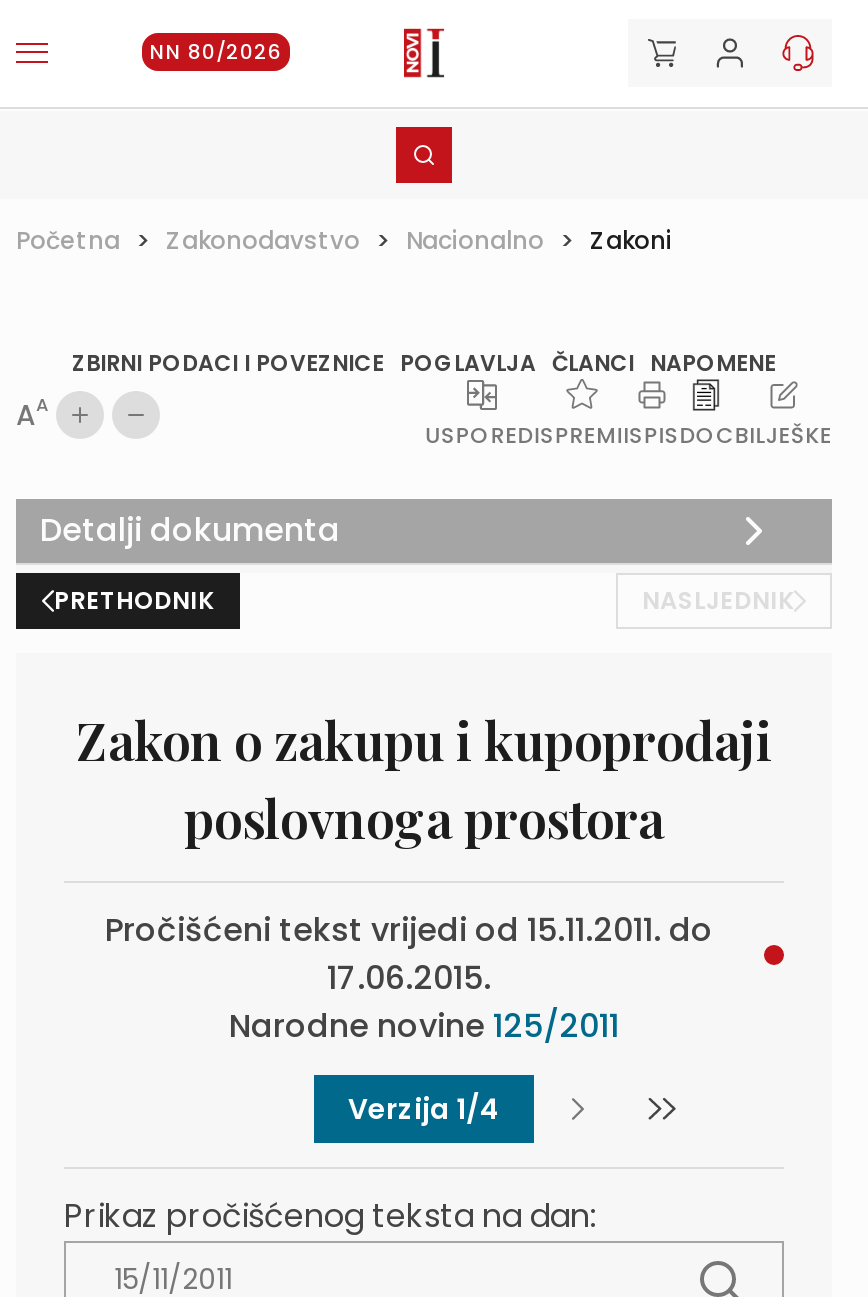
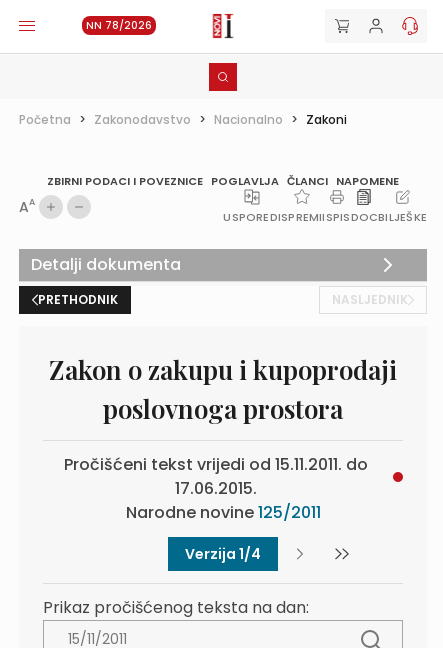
- NN 80/2026
+ NN 78/2026
